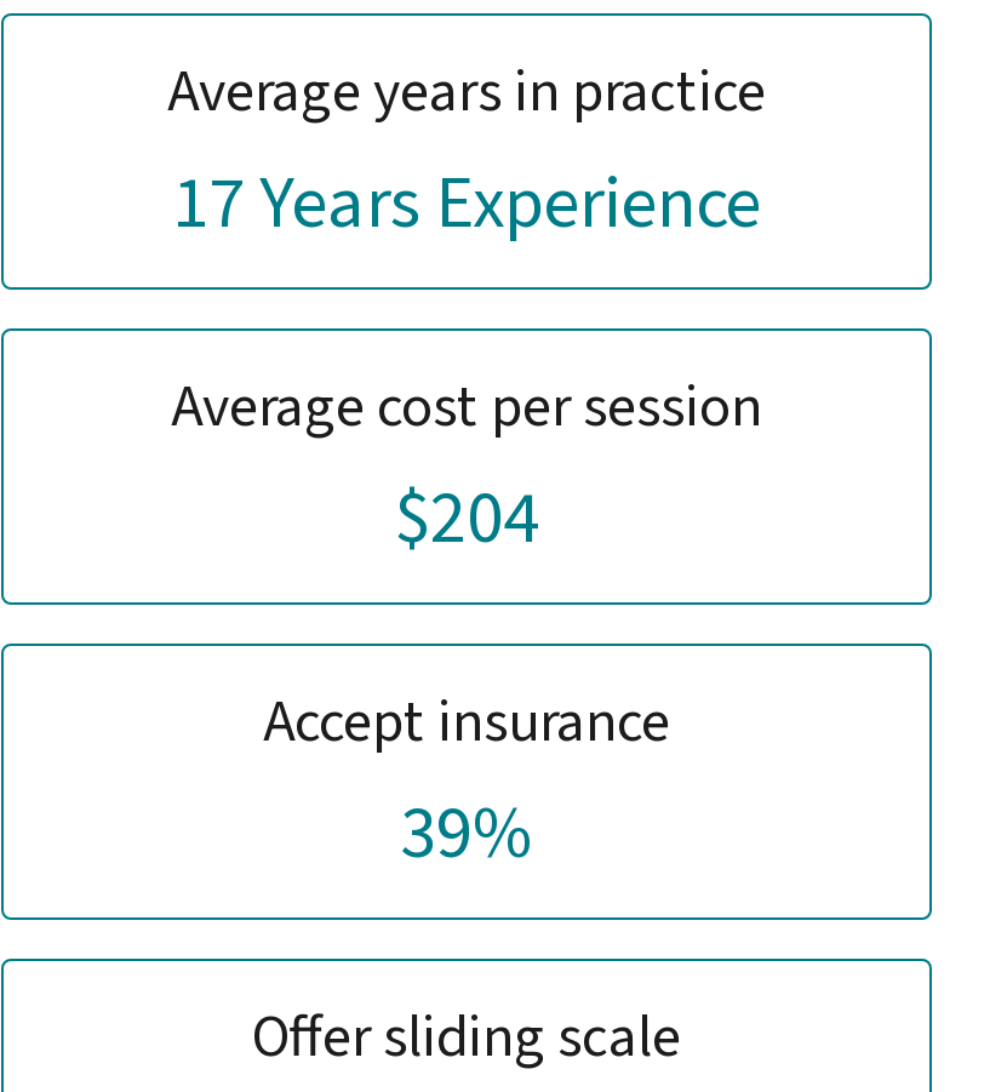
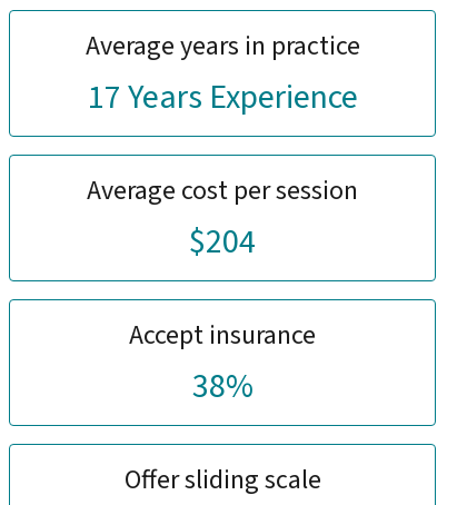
- 39%
+ 38%
